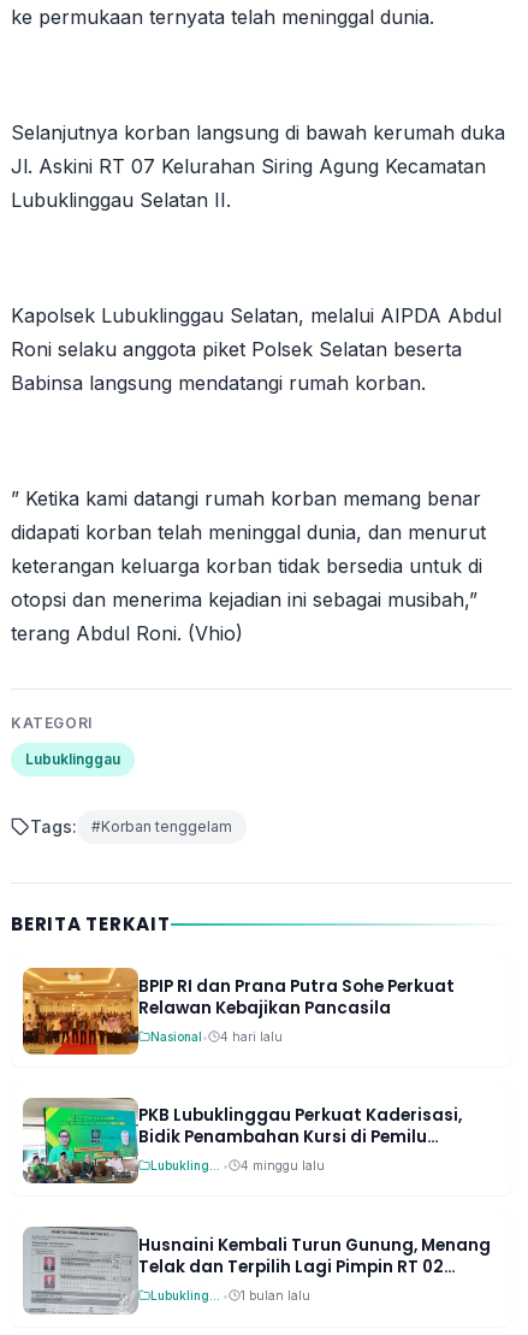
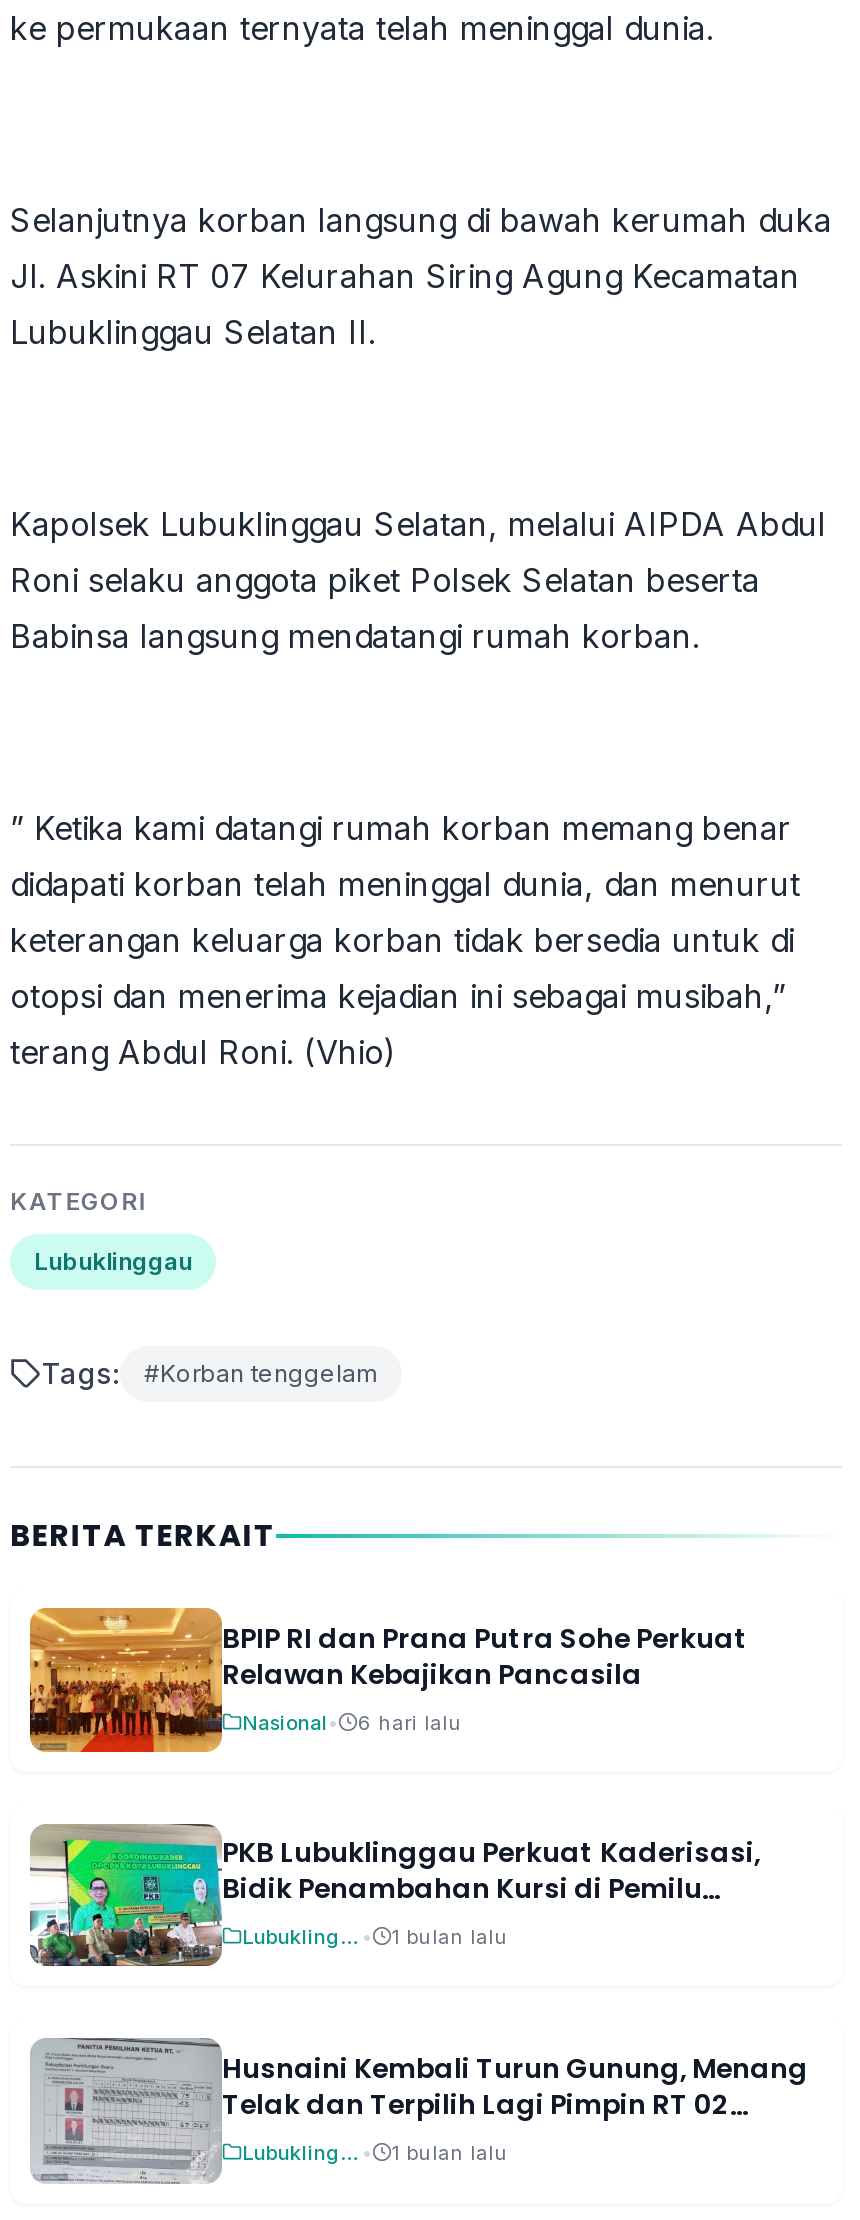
- Nasional • 4 hari lalu
+ Nasional • 6 hari lalu

- 4 minggu lalu
+ 1 bulan lalu
